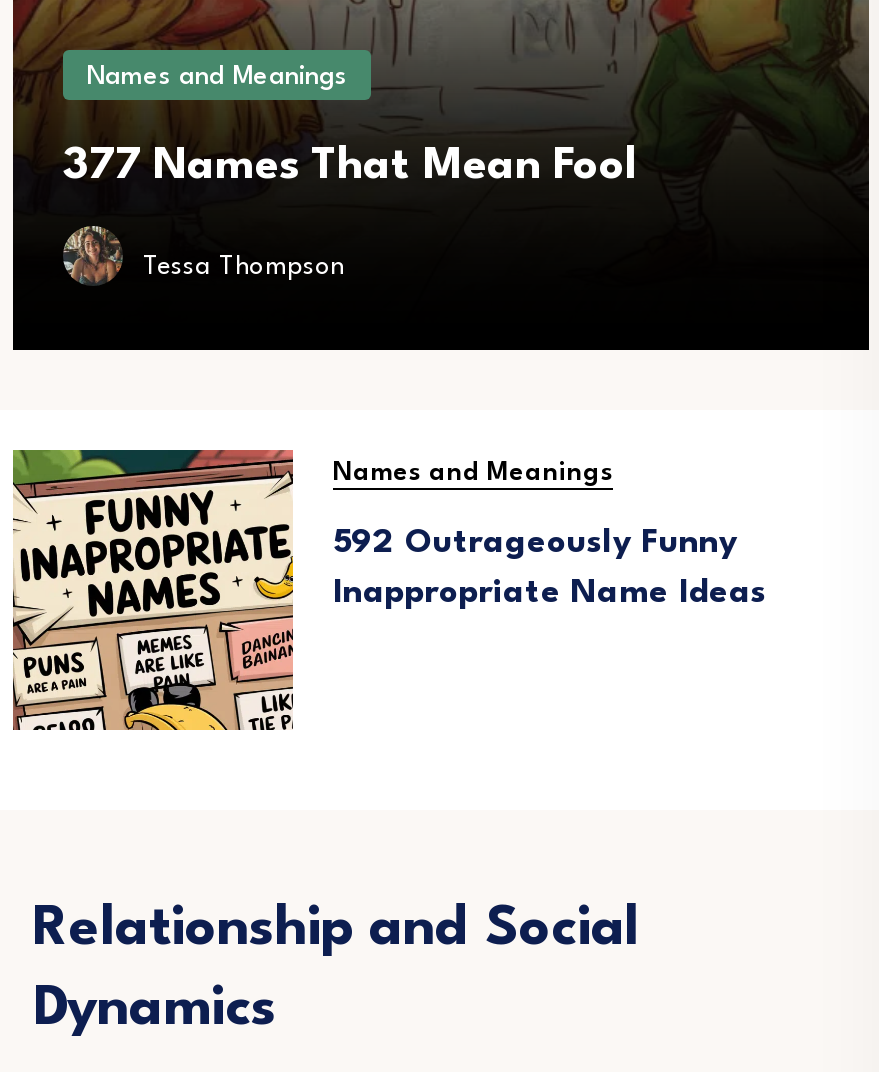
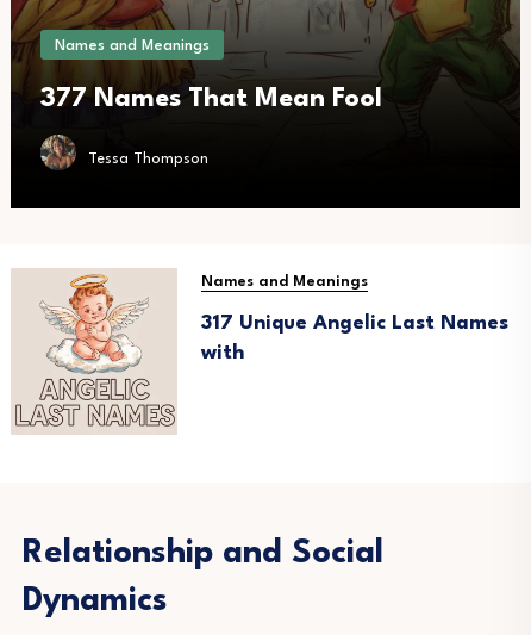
- [image]
- 592 Outrageously Funny
+ [image]
+ 317 Unique Angelic Last Names

- Inappropriate Name Ideas
+ with
